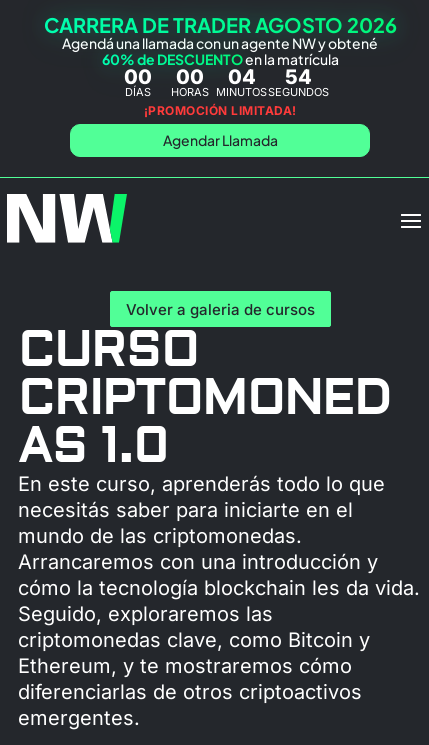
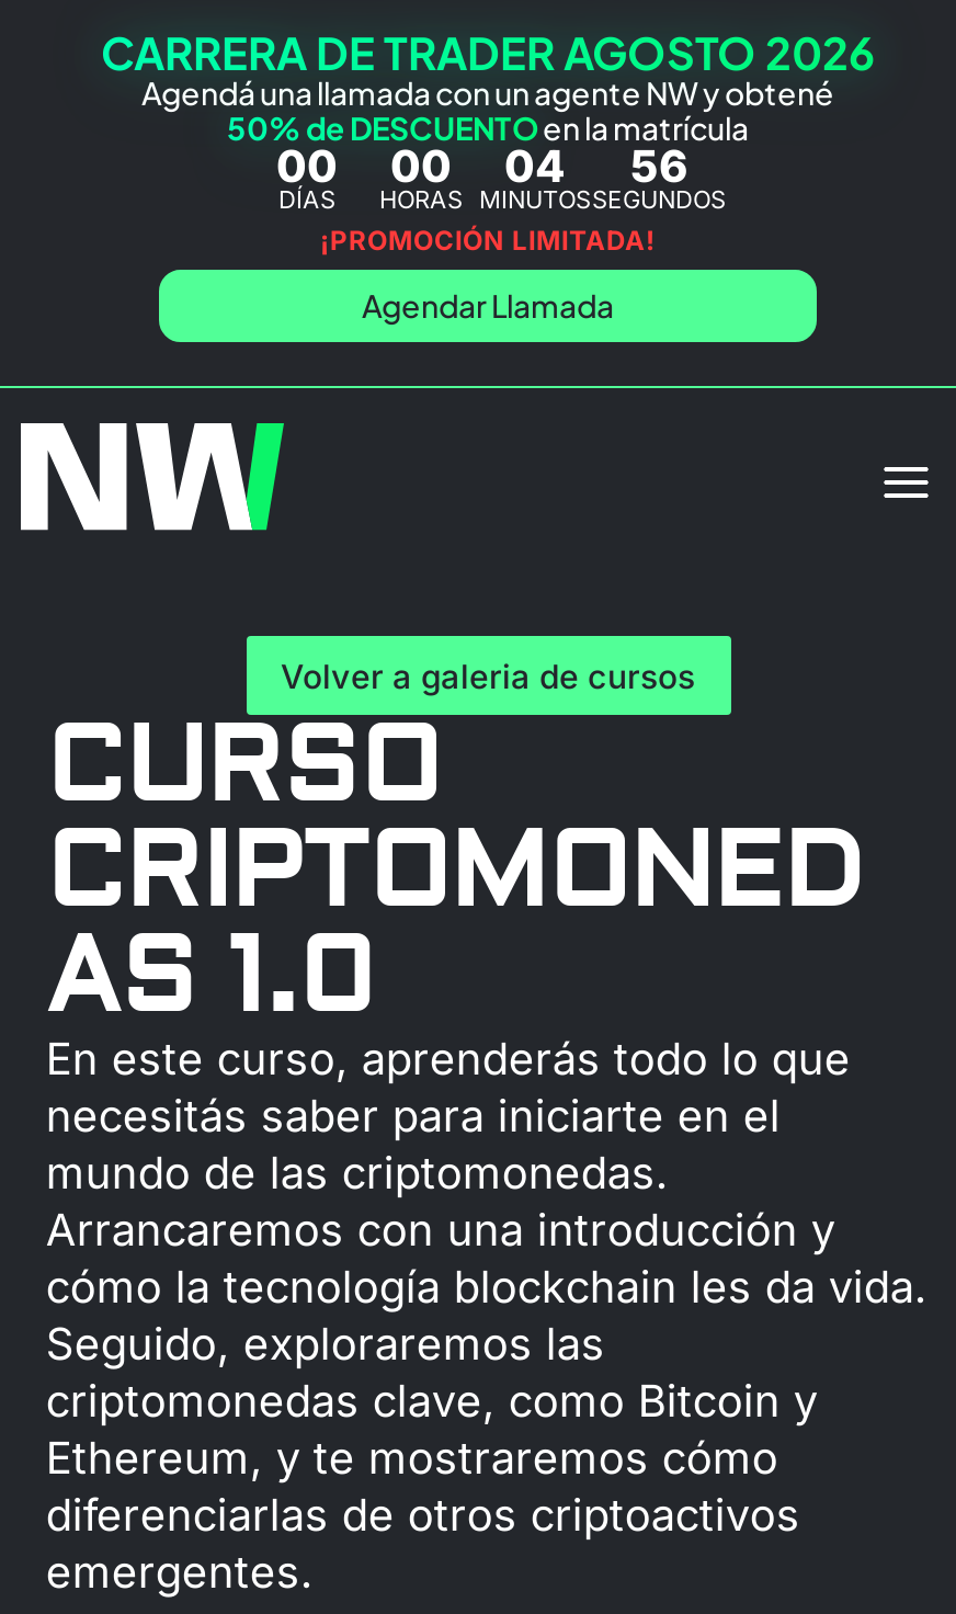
- 60% de DESCUENTOen la matrícula
+ 50% de DESCUENTOen la matrícula
